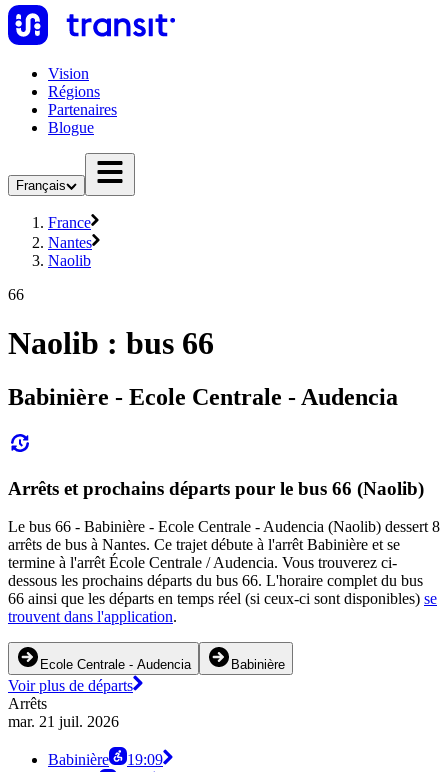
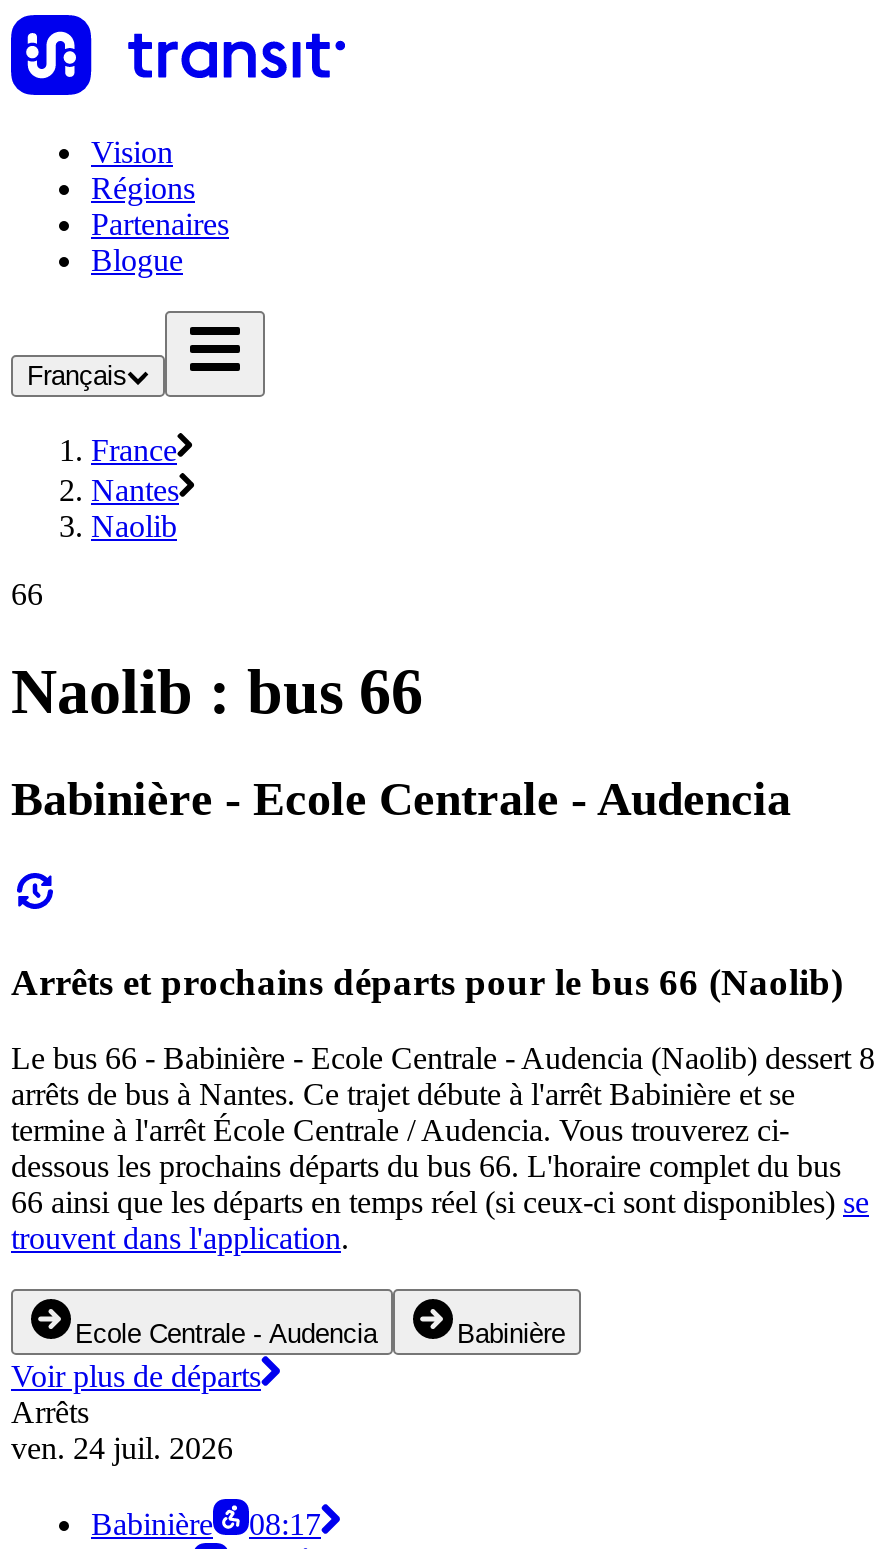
- mar. 21 juil. 2026
+ ven. 24 juil. 2026

- Babinière 19:09
+ Babinière 08:17
